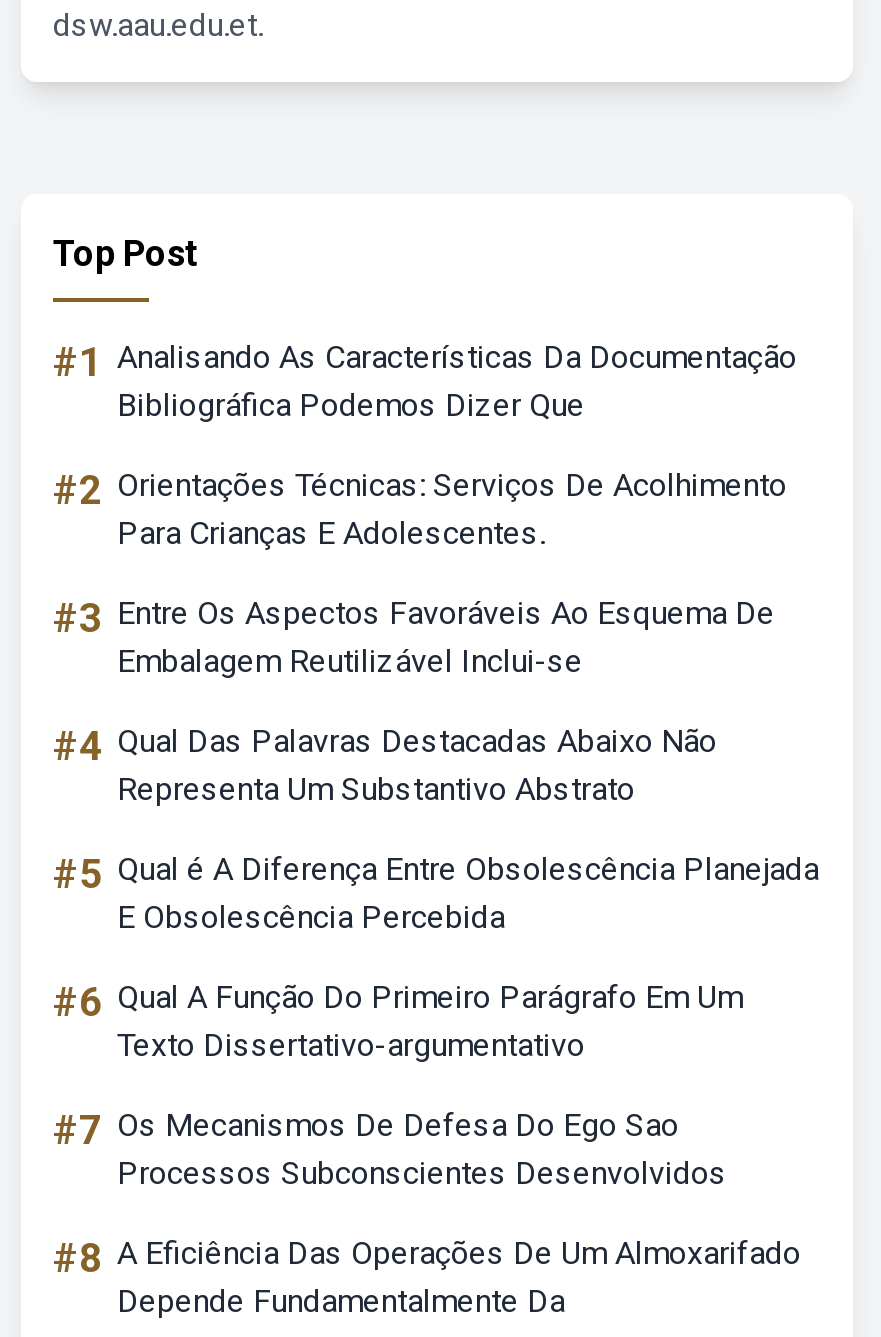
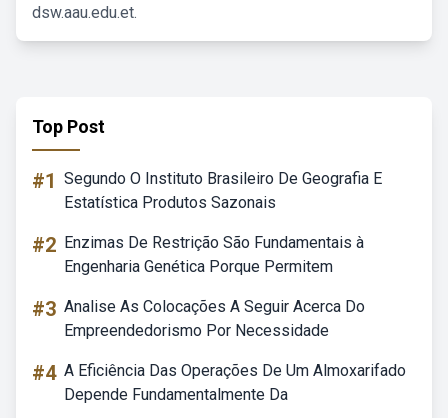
- #1 Analisando As Características Da Documentação
- Bibliográfica Podemos Dizer Que
- #2 Orientações Técnicas: Serviços De Acolhimento
- Para Crianças E Adolescentes.
- #3 Entre Os Aspectos Favoráveis Ao Esquema De
- Embalagem Reutilizável Inclui-se
- #4 Qual Das Palavras Destacadas Abaixo Não
- Representa Um Substantivo Abstrato
- #5 Qual é A Diferença Entre Obsolescência Planejada
- E Obsolescência Percebida
- #6 Qual A Função Do Primeiro Parágrafo Em Um
- Texto Dissertativo-argumentativo
- #7 Os Mecanismos De Defesa Do Ego Sao
- Processos Subconscientes Desenvolvidos
- #8 A Eficiência Das Operações De Um Almoxarifado
+ #1 Segundo O Instituto Brasileiro De Geografia E
+ Estatística Produtos Sazonais
+ #2 Enzimas De Restrição São Fundamentais à
+ Engenharia Genética Porque Permitem
+ #3 Analise As Colocações A Seguir Acerca Do
+ Empreendedorismo Por Necessidade
+ #4 A Eficiência Das Operações De Um Almoxarifado
